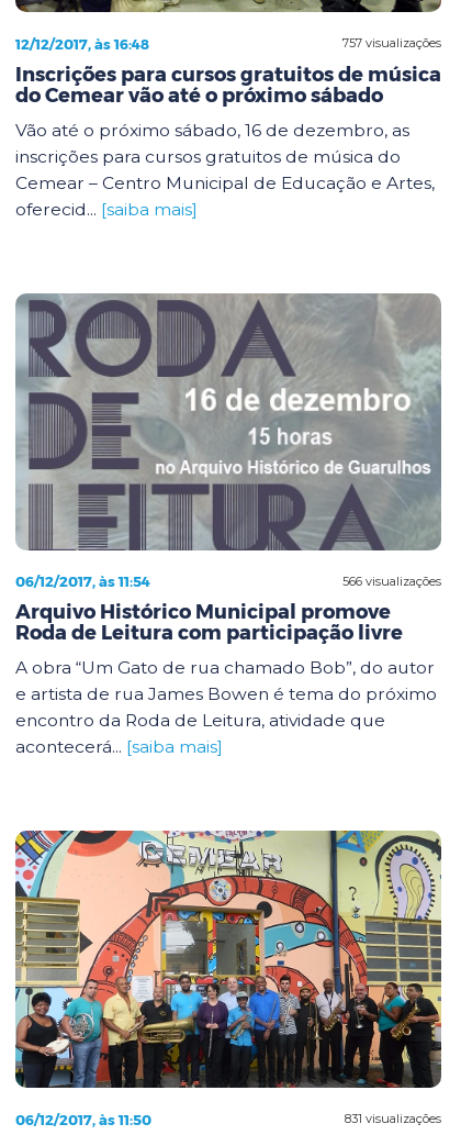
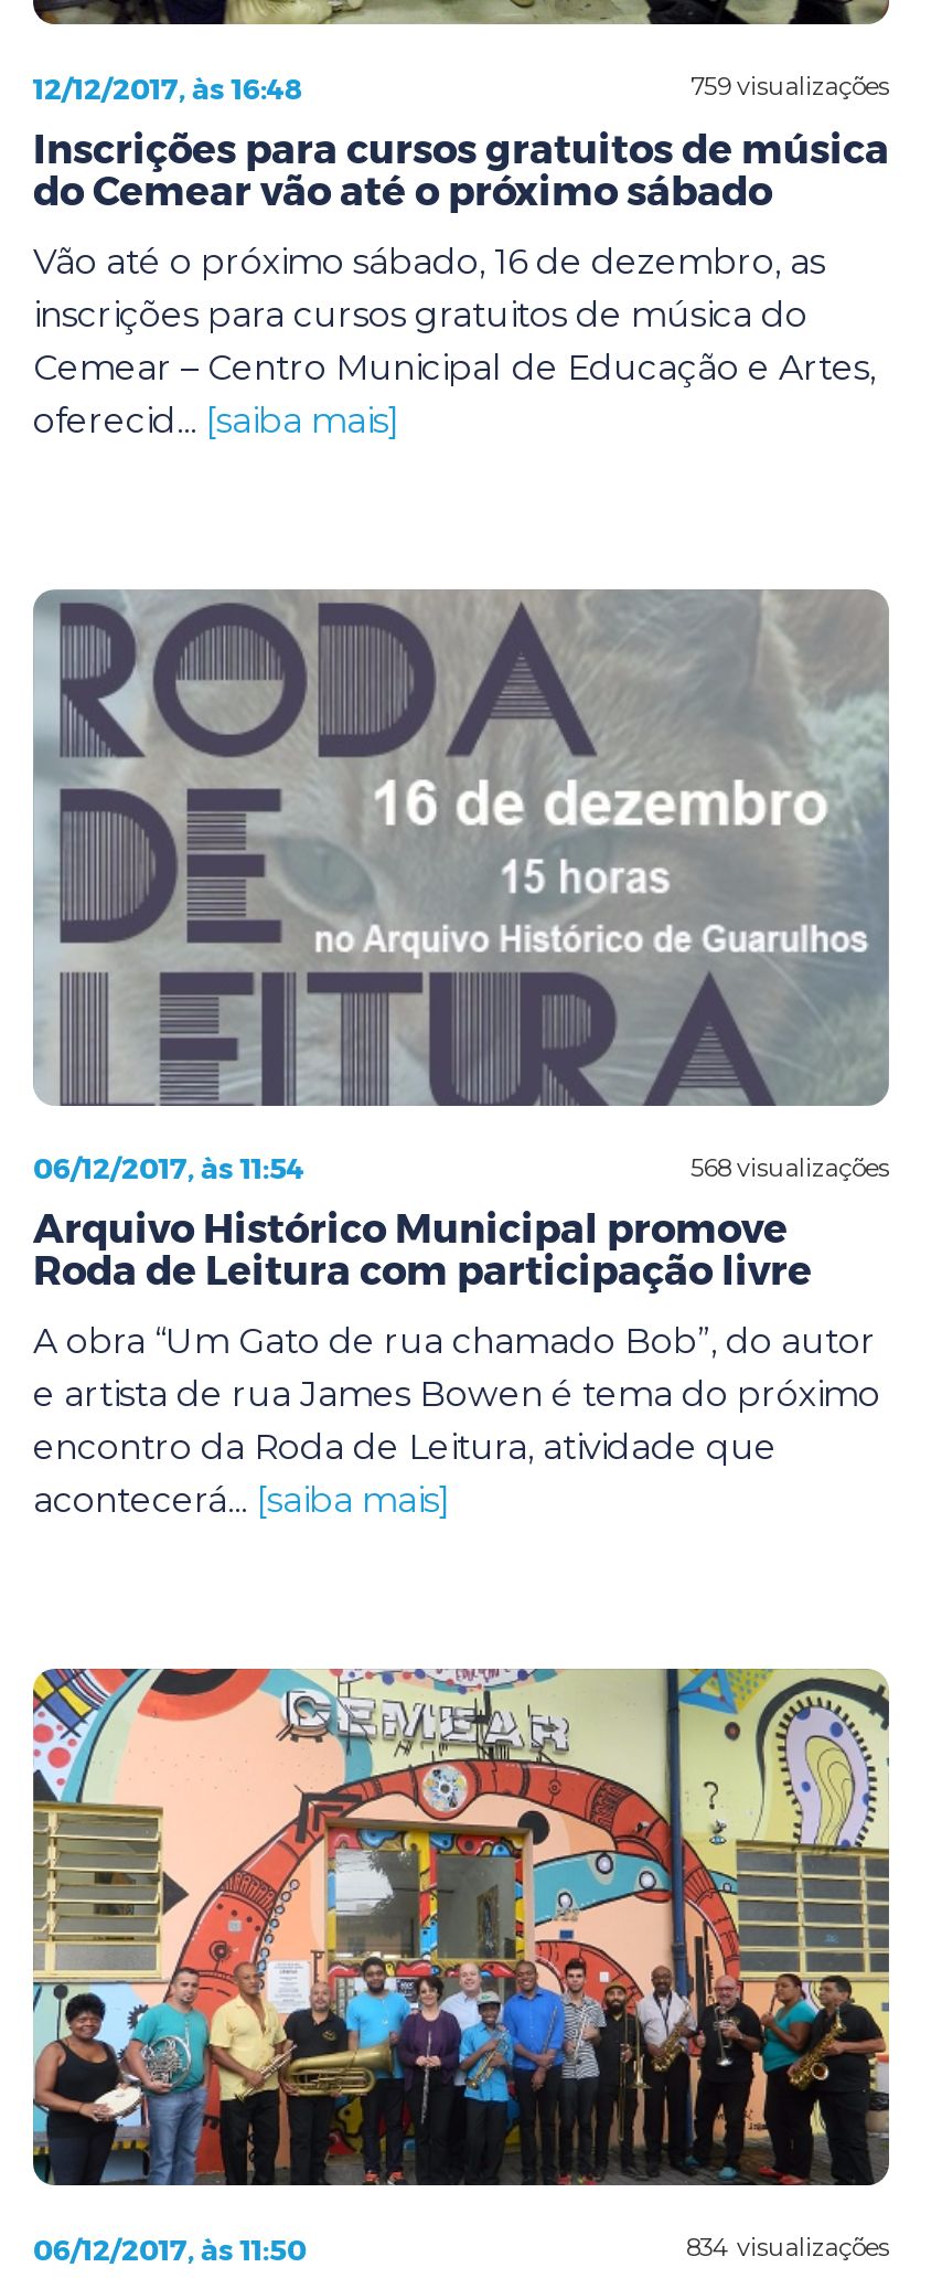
- 757 visualizações
+ 759 visualizações

- 566 visualizações
+ 568 visualizações

- 831 visualizações
+ 834 visualizações
